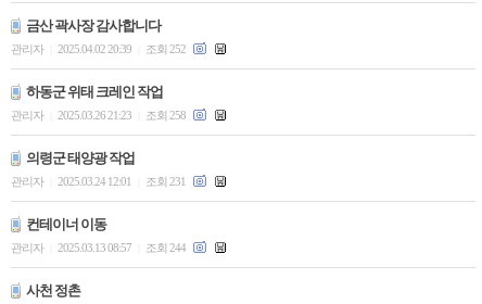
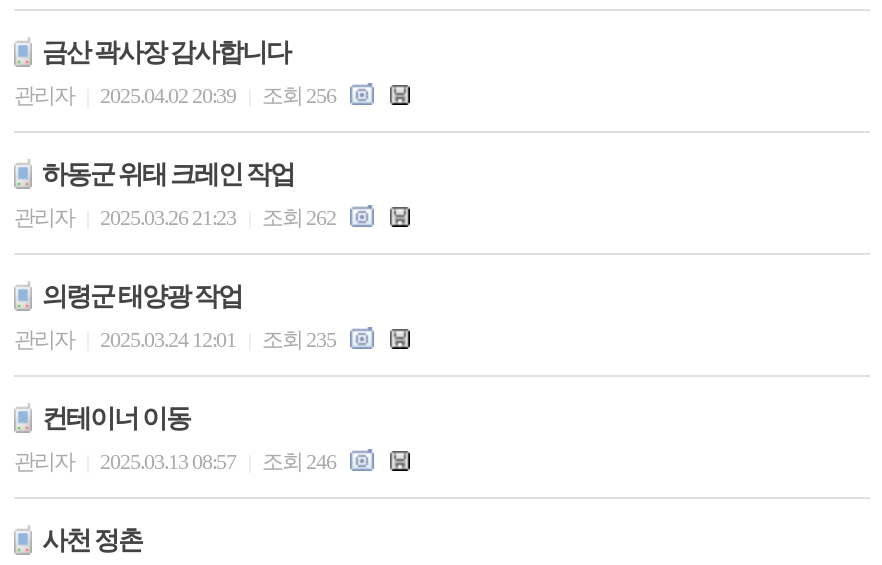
- 관리자 2025.04.02 20:39 조회 252
+ 관리자 2025.04.02 20:39 조회 256

- 관리자 2025.03.26 21:23 조회 258
+ 관리자 2025.03.26 21:23 조회 262

- 관리자 2025.03.24 12:01 조회 231
+ 관리자 2025.03.24 12:01 조회 235

- 관리자 2025.03.13 08:57 조회 244
+ 관리자 2025.03.13 08:57 조회 246
